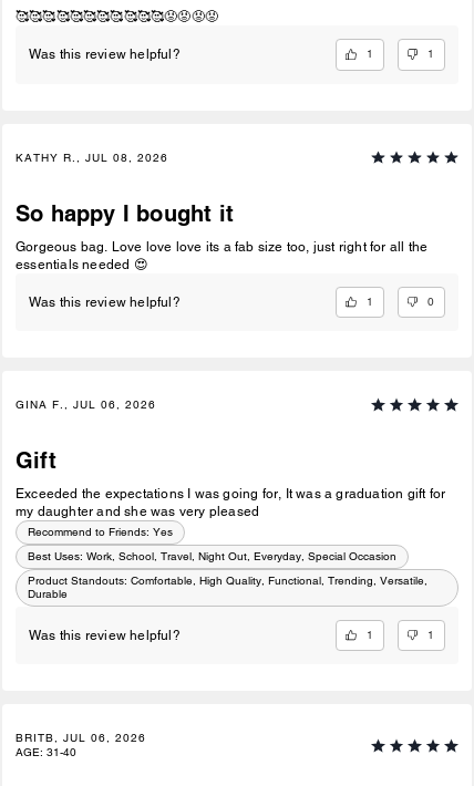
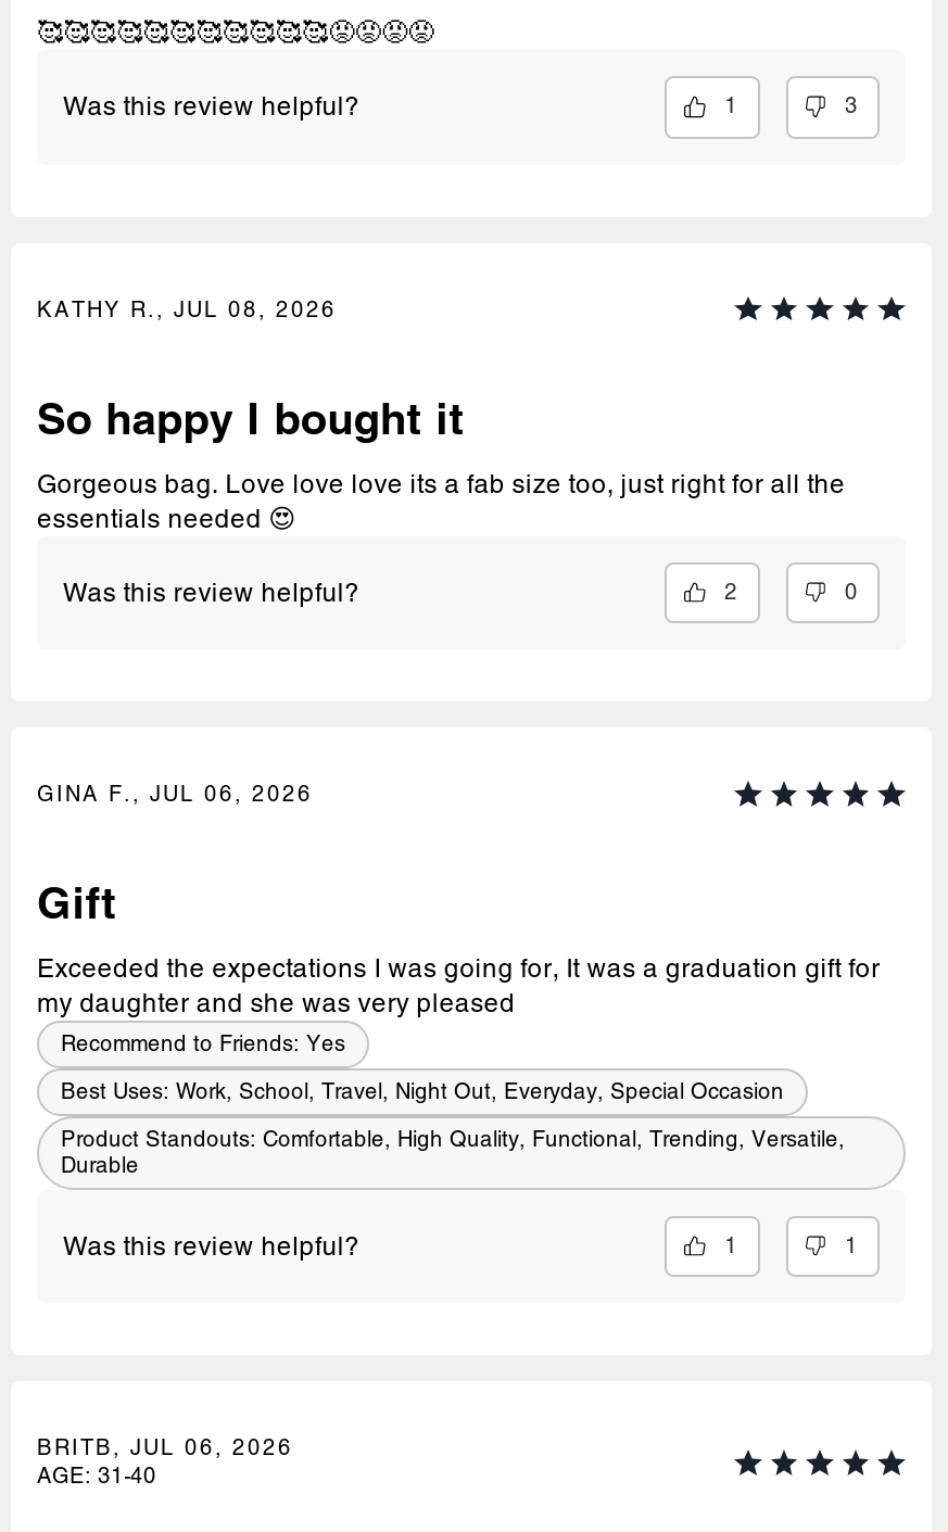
- 1
+ 3

- 1
+ 2
